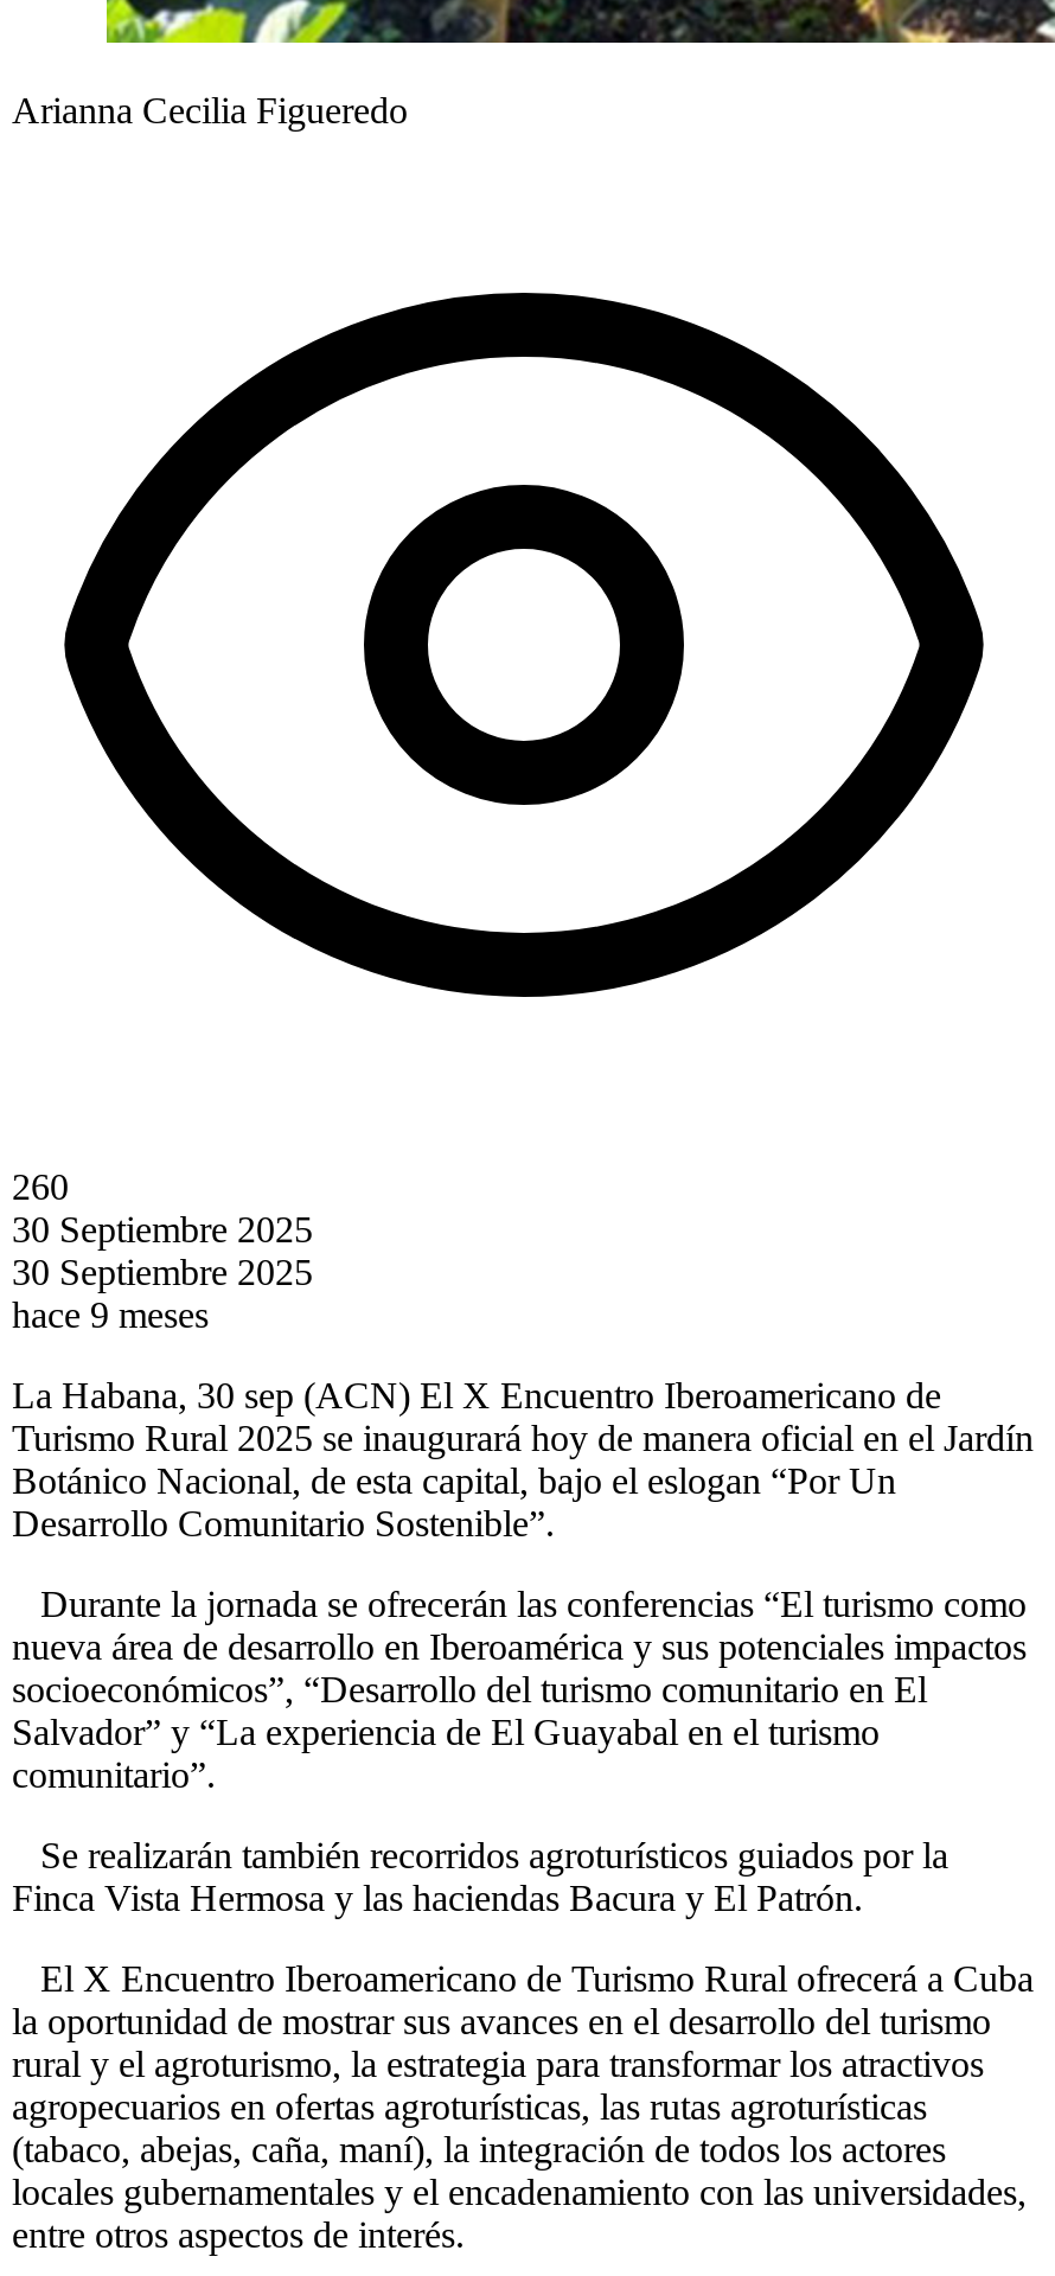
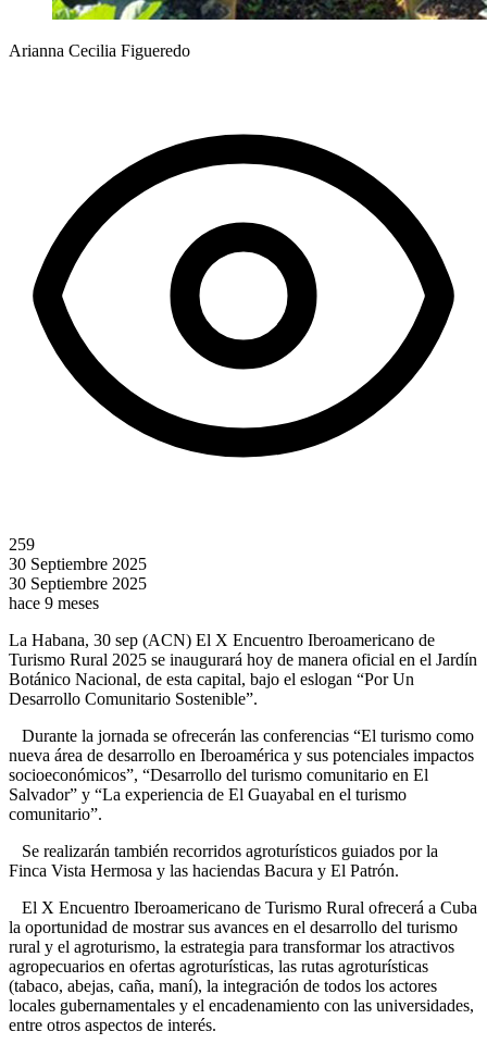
- 260
+ 259
